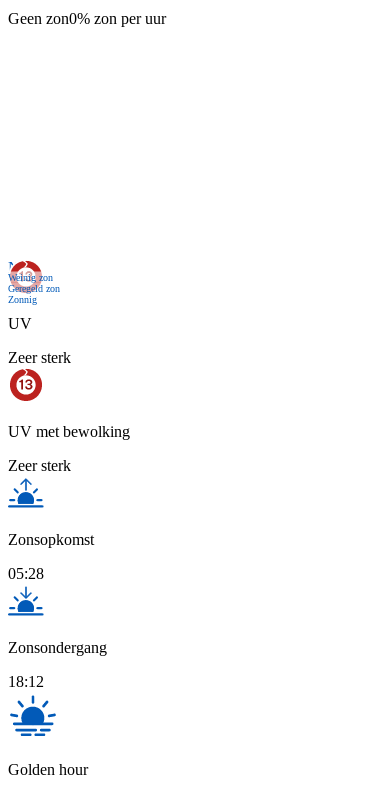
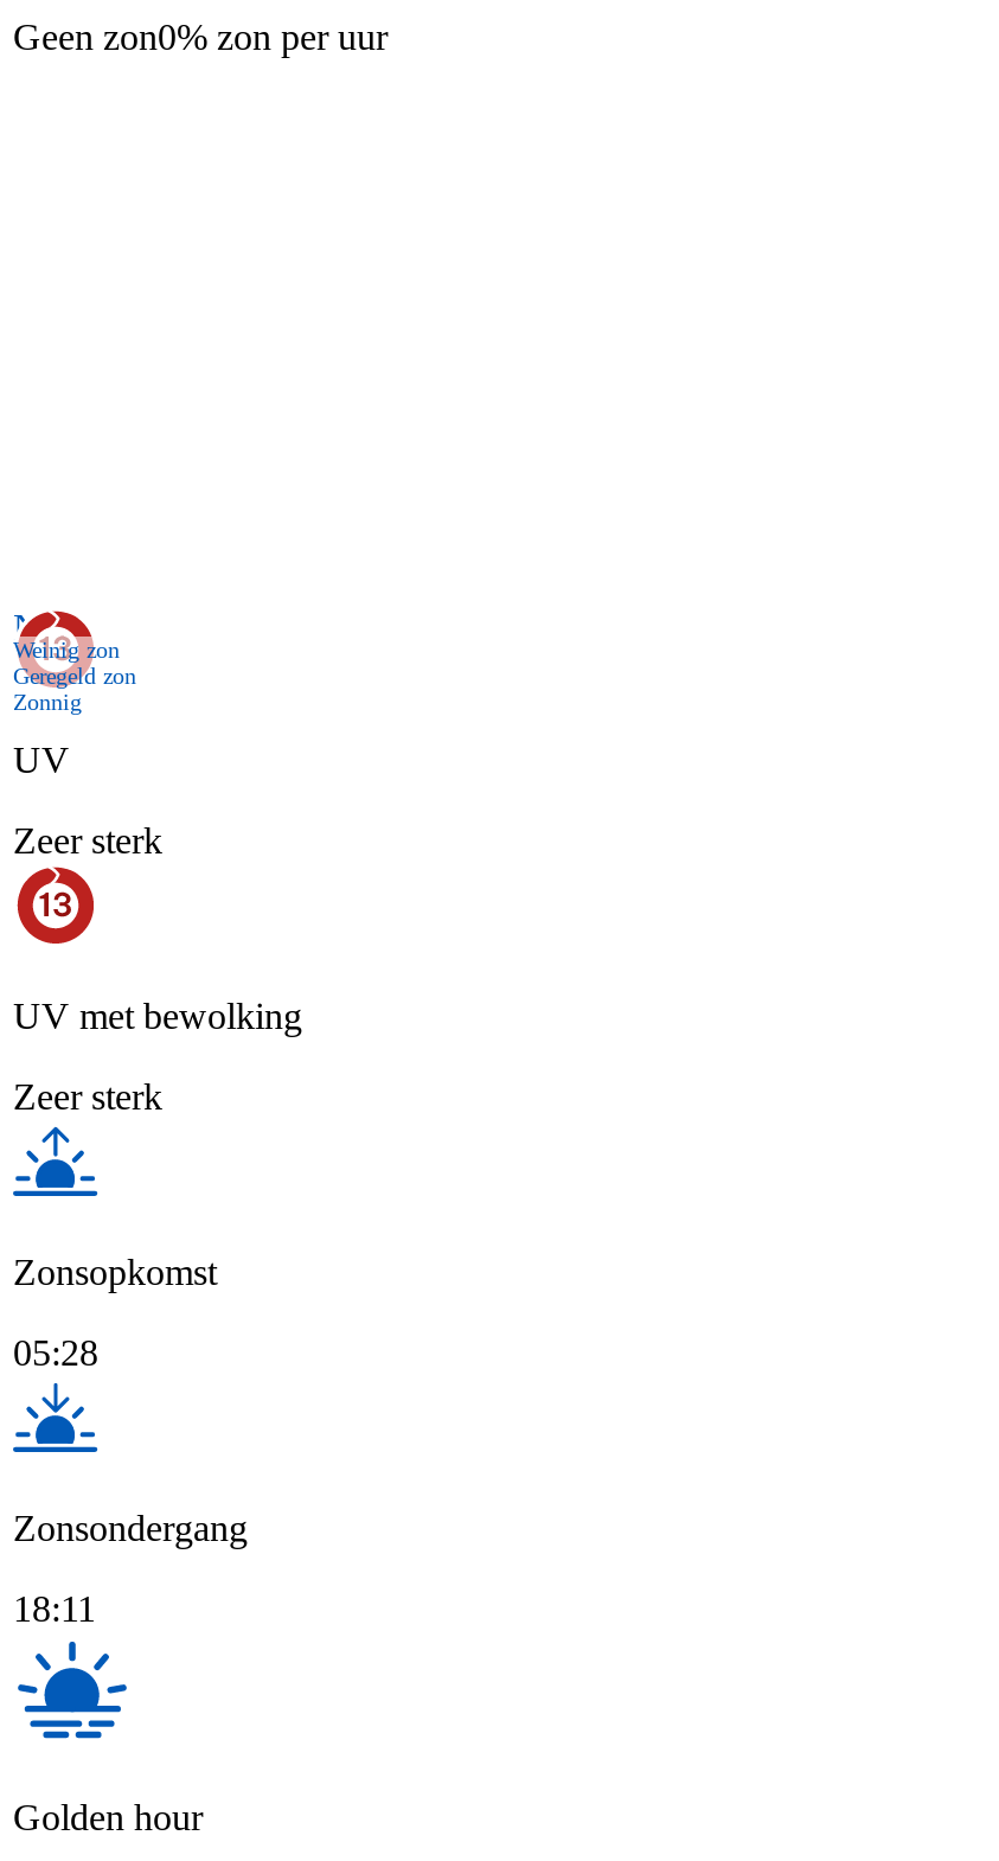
- 18:12
+ 18:11
